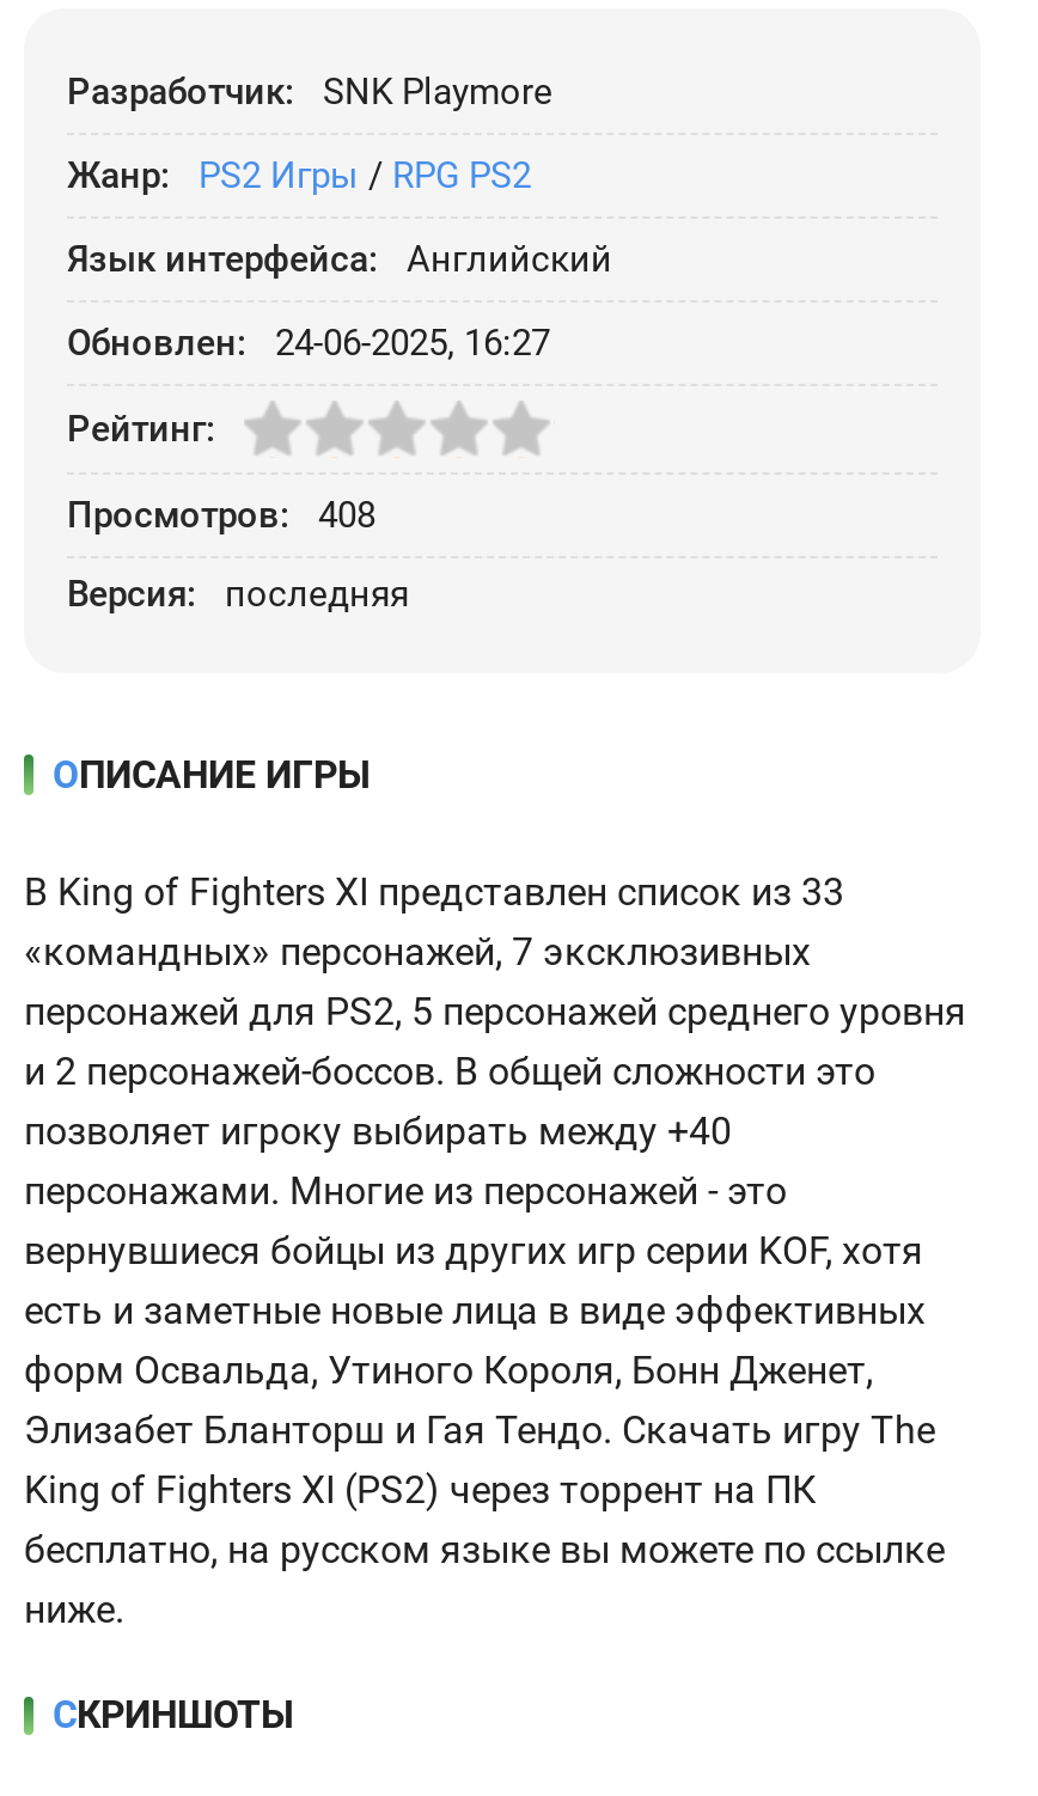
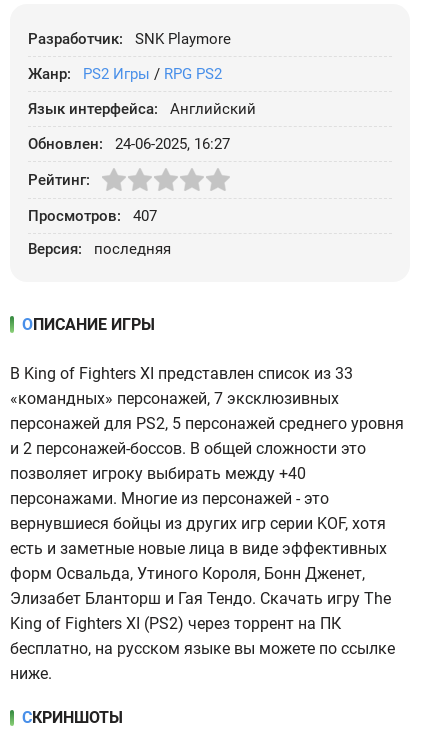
- Просмотров: 408
+ Просмотров: 407
